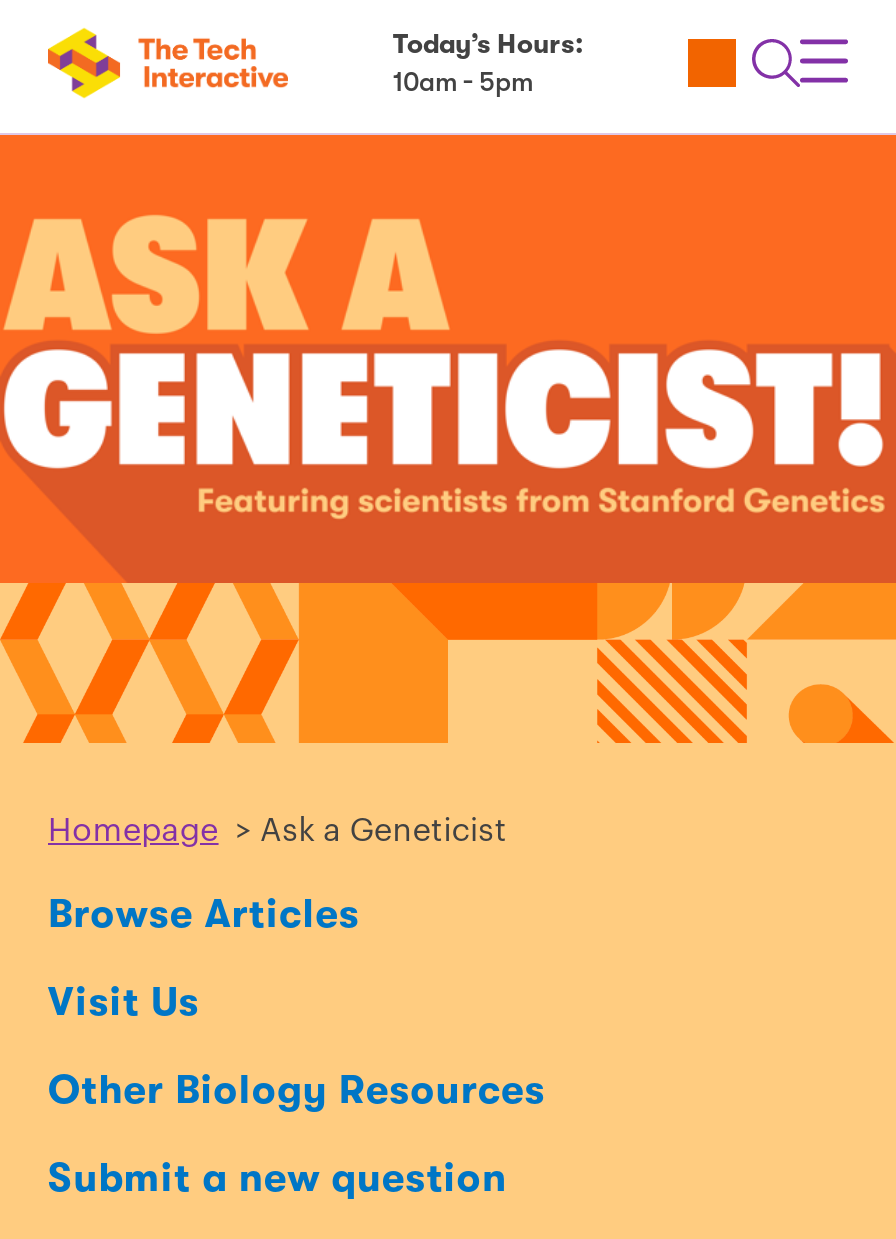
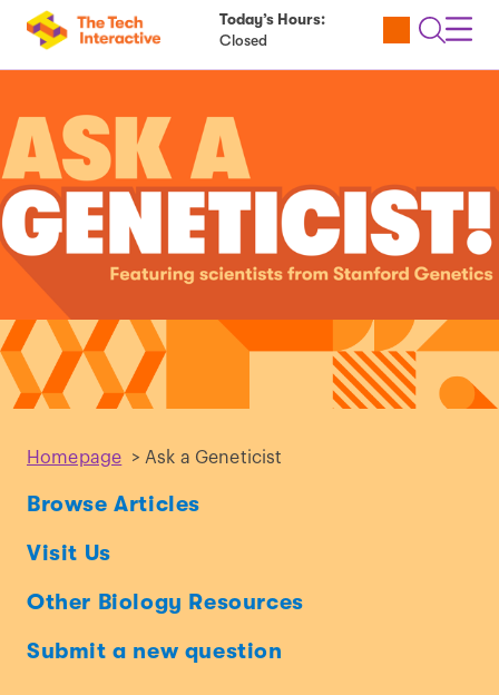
- 10am - 5pm
+ Closed
